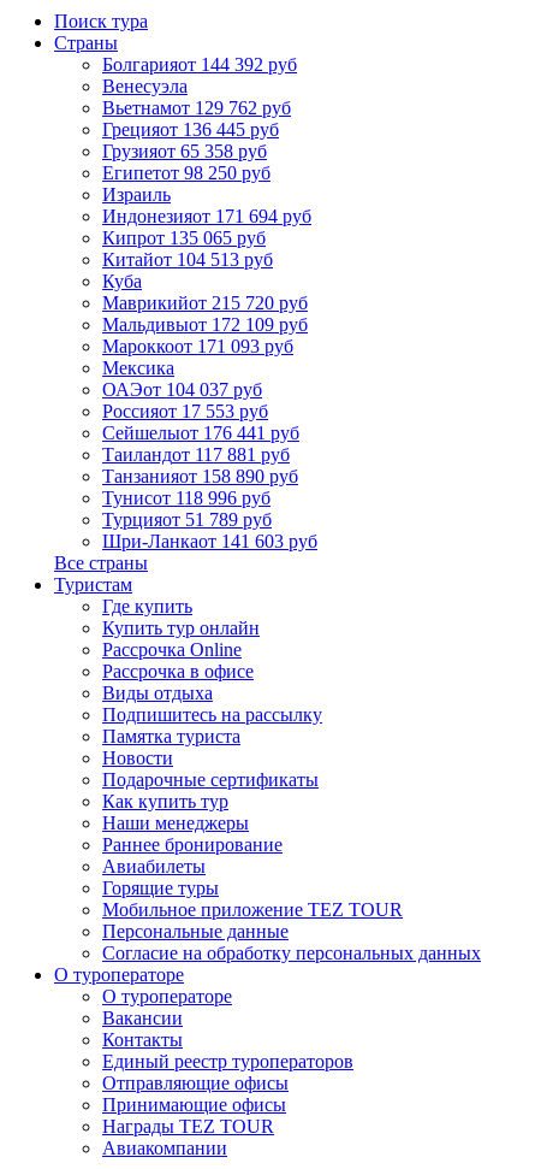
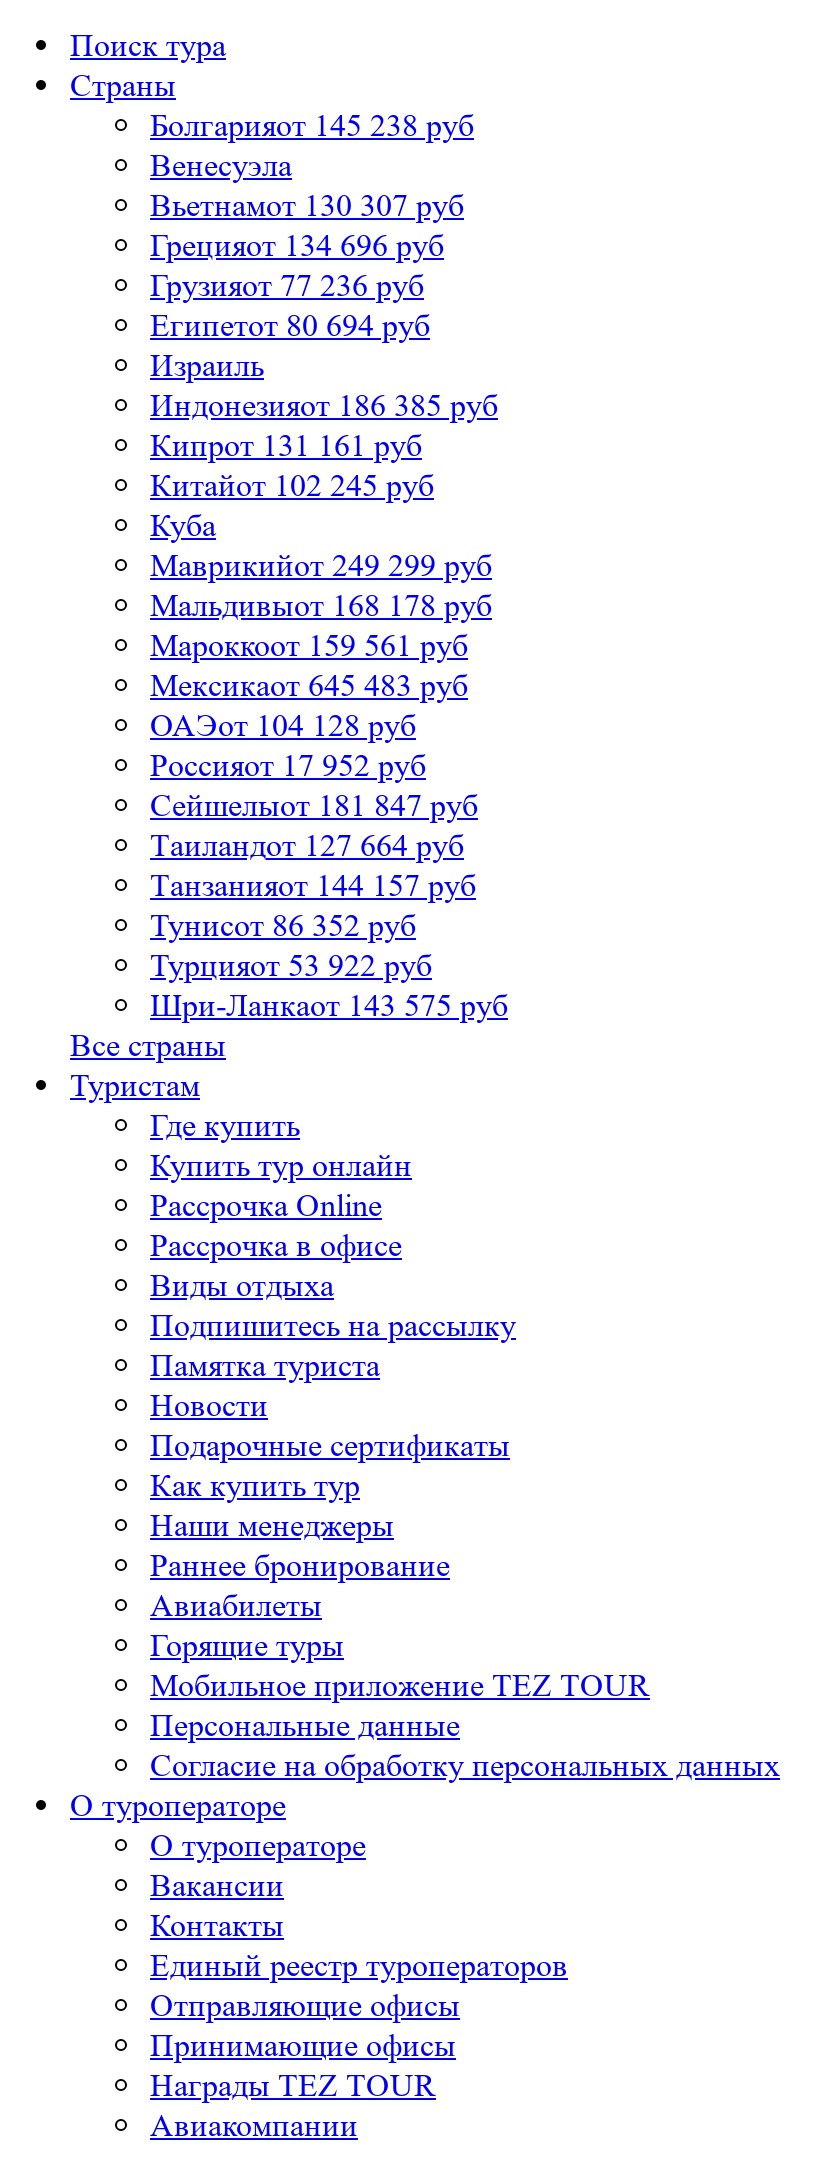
- Болгарияот 144 392 руб
+ Болгарияот 145 238 руб

- Вьетнамот 129 762 руб
+ Вьетнамот 130 307 руб

- Грецияот 136 445 руб
+ Грецияот 134 696 руб

- Грузияот 65 358 руб
+ Грузияот 77 236 руб

- Египетот 98 250 руб
+ Египетот 80 694 руб

- Индонезияот 171 694 руб
+ Индонезияот 186 385 руб

- Кипрот 135 065 руб
+ Кипрот 131 161 руб

- Китайот 104 513 руб
+ Китайот 102 245 руб

- Маврикийот 215 720 руб
- Мальдивыот 172 109 руб
- Мароккоот 171 093 руб
- Мексика
- ОАЭот 104 037 руб
- Россияот 17 553 руб
- Сейшелыот 176 441 руб
- Таиландот 117 881 руб
- Танзанияот 158 890 руб
- Тунисот 118 996 руб
- Турцияот 51 789 руб
- Шри-Ланкаот 141 603 руб
+ Маврикийот 249 299 руб
+ Мальдивыот 168 178 руб
+ Мароккоот 159 561 руб
+ Мексикаот 645 483 руб
+ ОАЭот 104 128 руб
+ Россияот 17 952 руб
+ Сейшелыот 181 847 руб
+ Таиландот 127 664 руб
+ Танзанияот 144 157 руб
+ Тунисот 86 352 руб
+ Турцияот 53 922 руб
+ Шри-Ланкаот 143 575 руб
